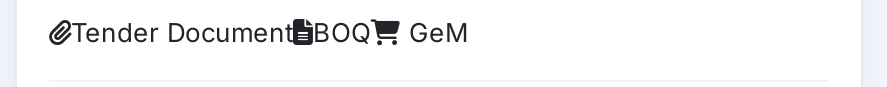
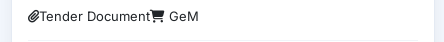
- BOQ
